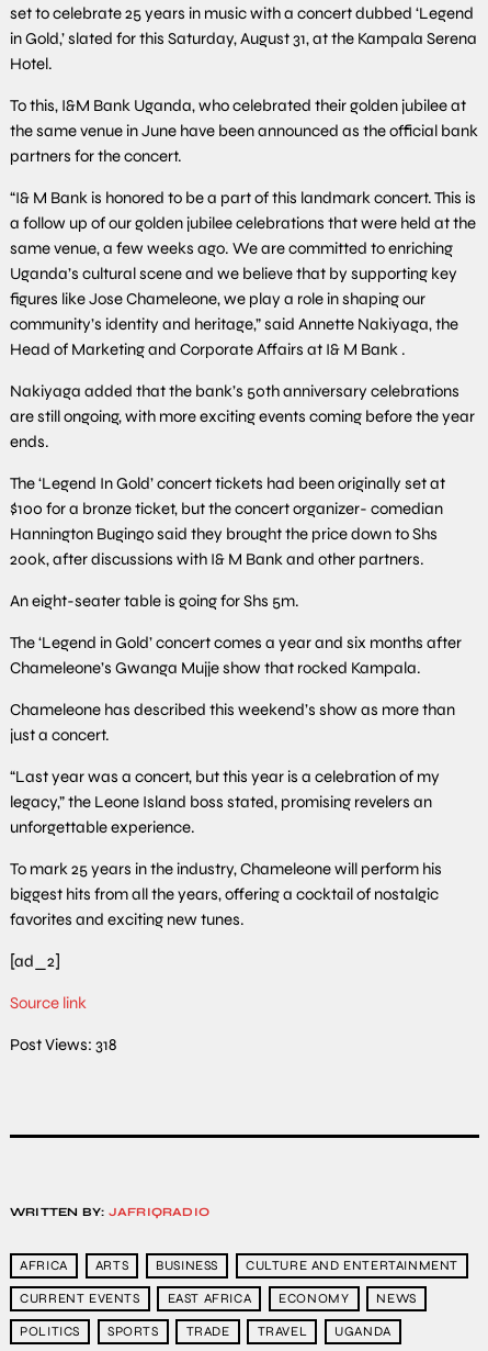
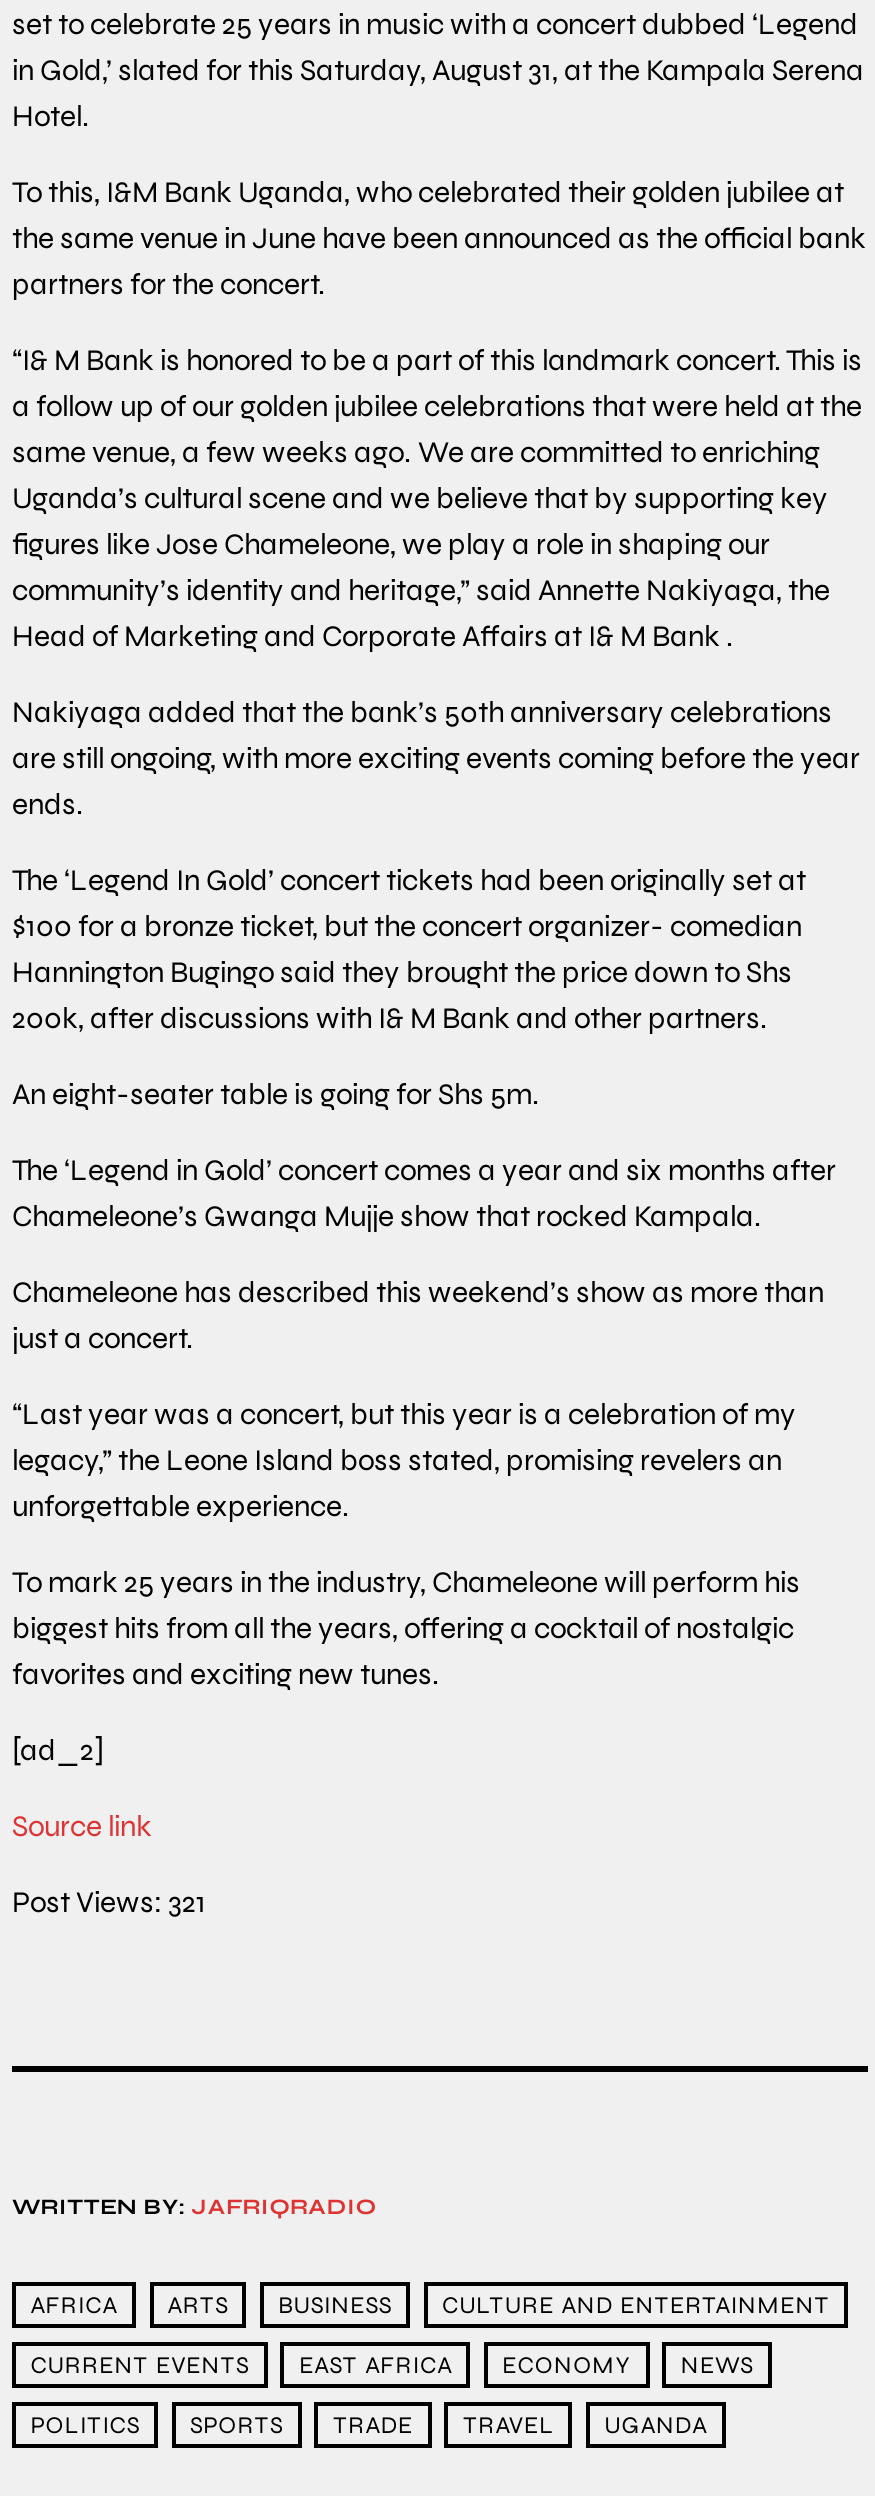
- Post Views: 318
+ Post Views: 321
